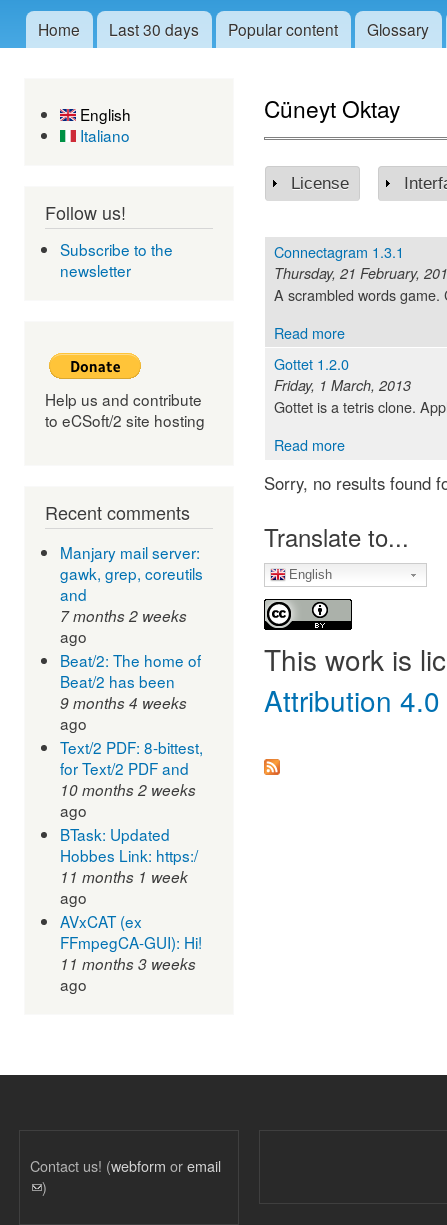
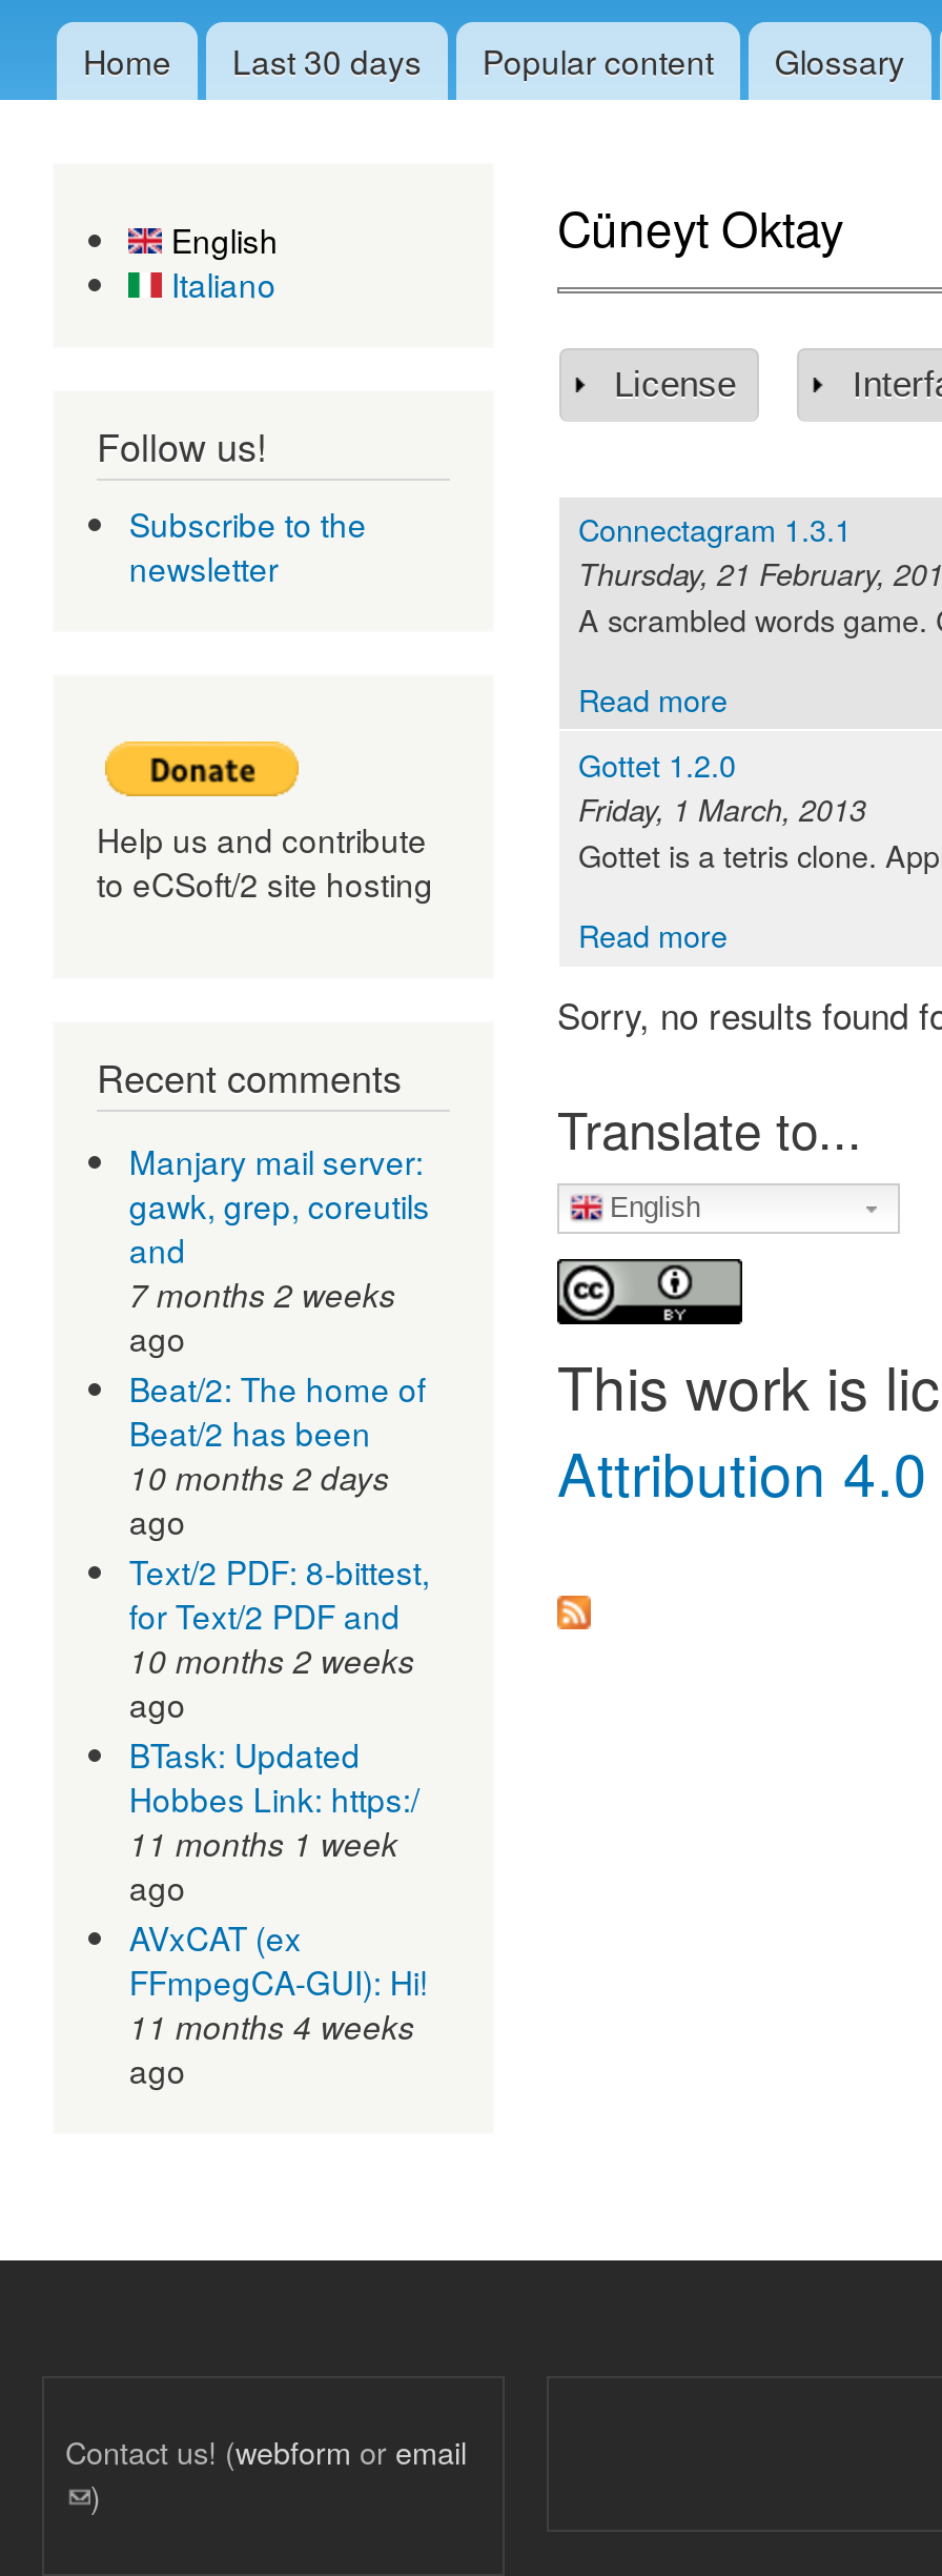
- 9 months 4 weeks
+ 10 months 2 days

- 11 months 3 weeks
+ 11 months 4 weeks
